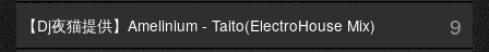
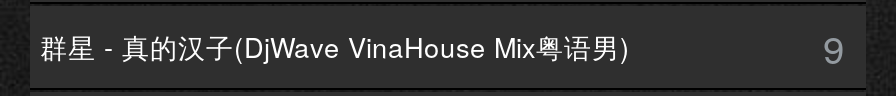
- 【Dj夜猫提供】Amelinium - Taito(ElectroHouse Mix)
+ 群星 - 真的汉子(DjWave VinaHouse Mix粤语男)
